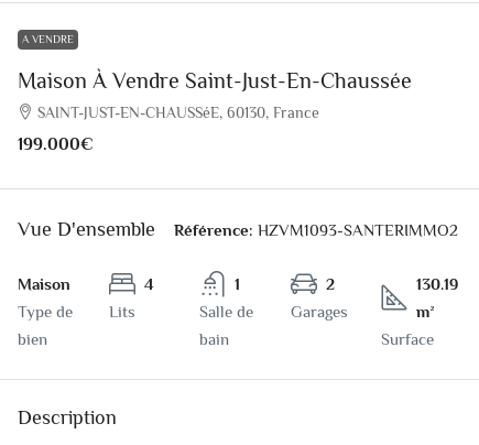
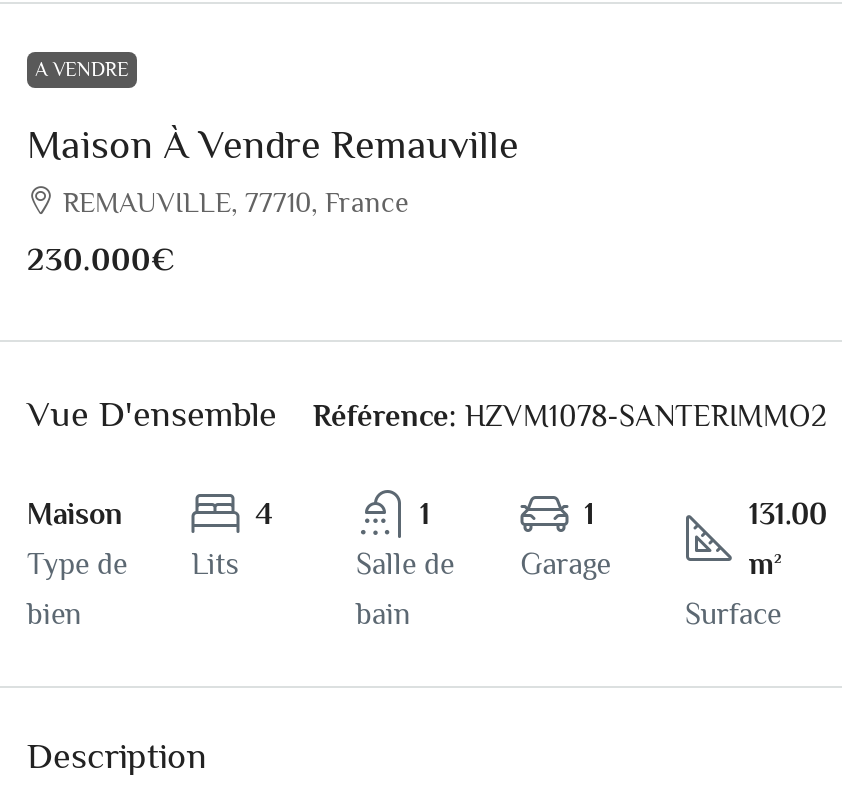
- Maison À Vendre Saint-Just-En-Chaussée
+ Maison À Vendre Remauville

- SAINT-JUST-EN-CHAUSSéE, 60130, France
+ REMAUVILLE, 77710, France

- 199.000€
+ 230.000€

- Référence: HZVM1093-SANTERIMMO2
+ Référence: HZVM1078-SANTERIMMO2

- 2
+ 1

- 130.19
+ 131.00

- Garages
+ Garage
